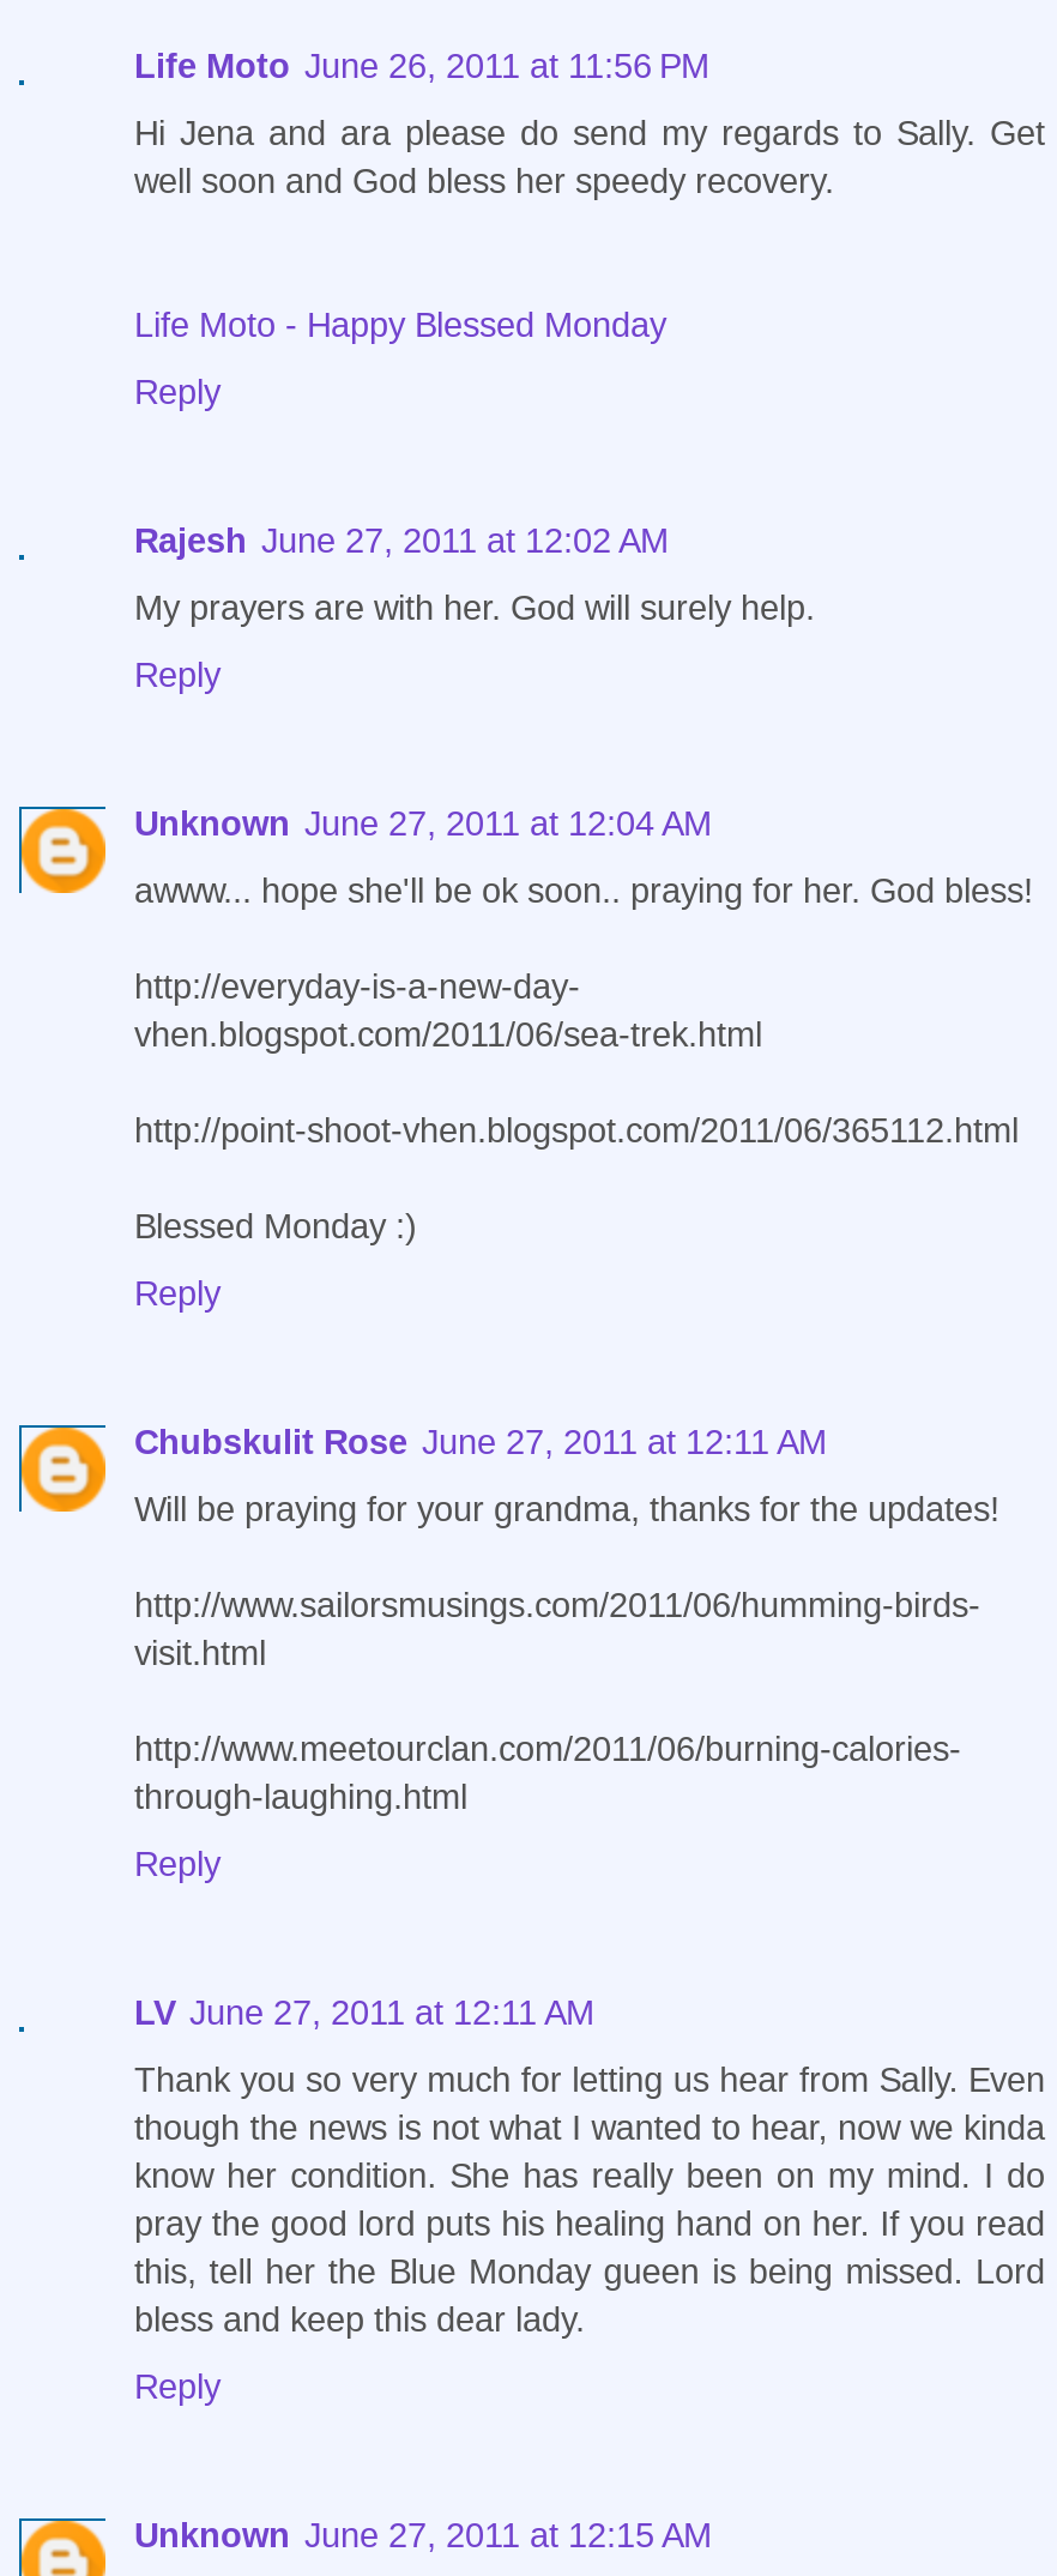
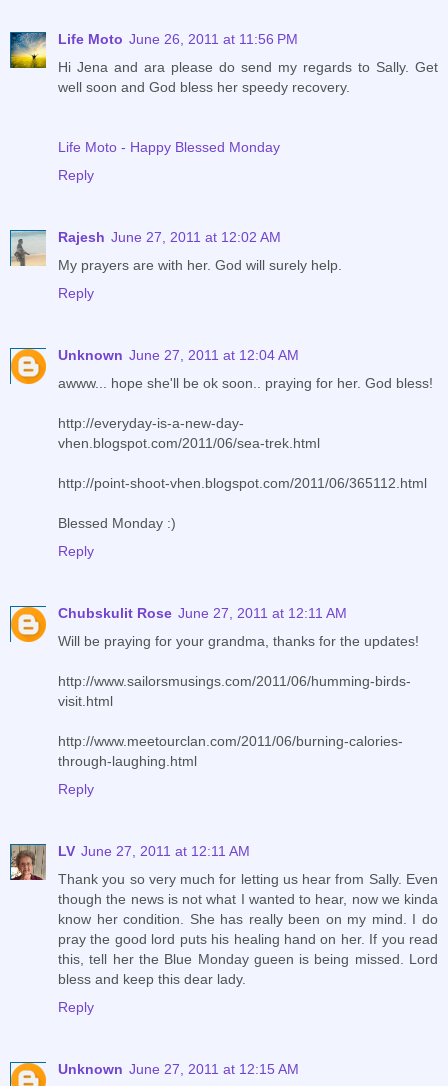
+ [image]

+ [image]

+ [image]
